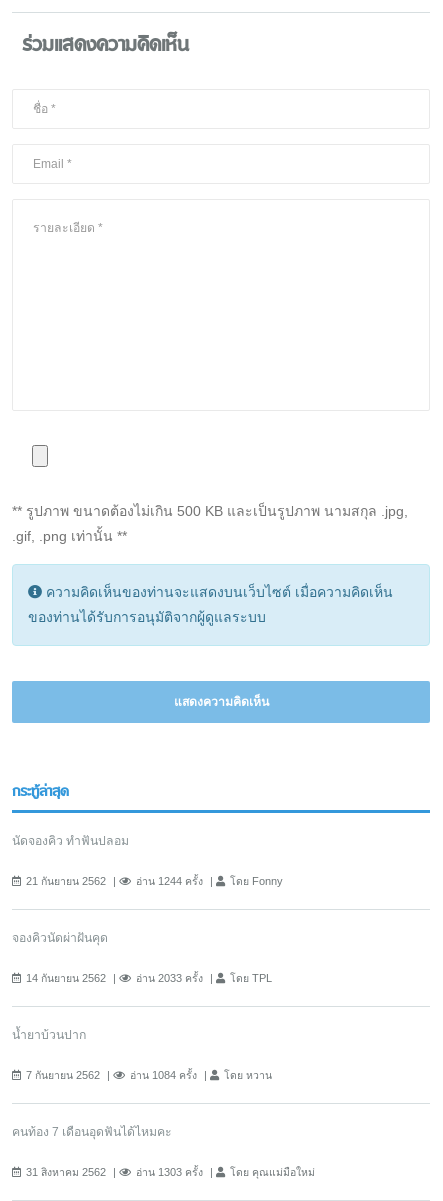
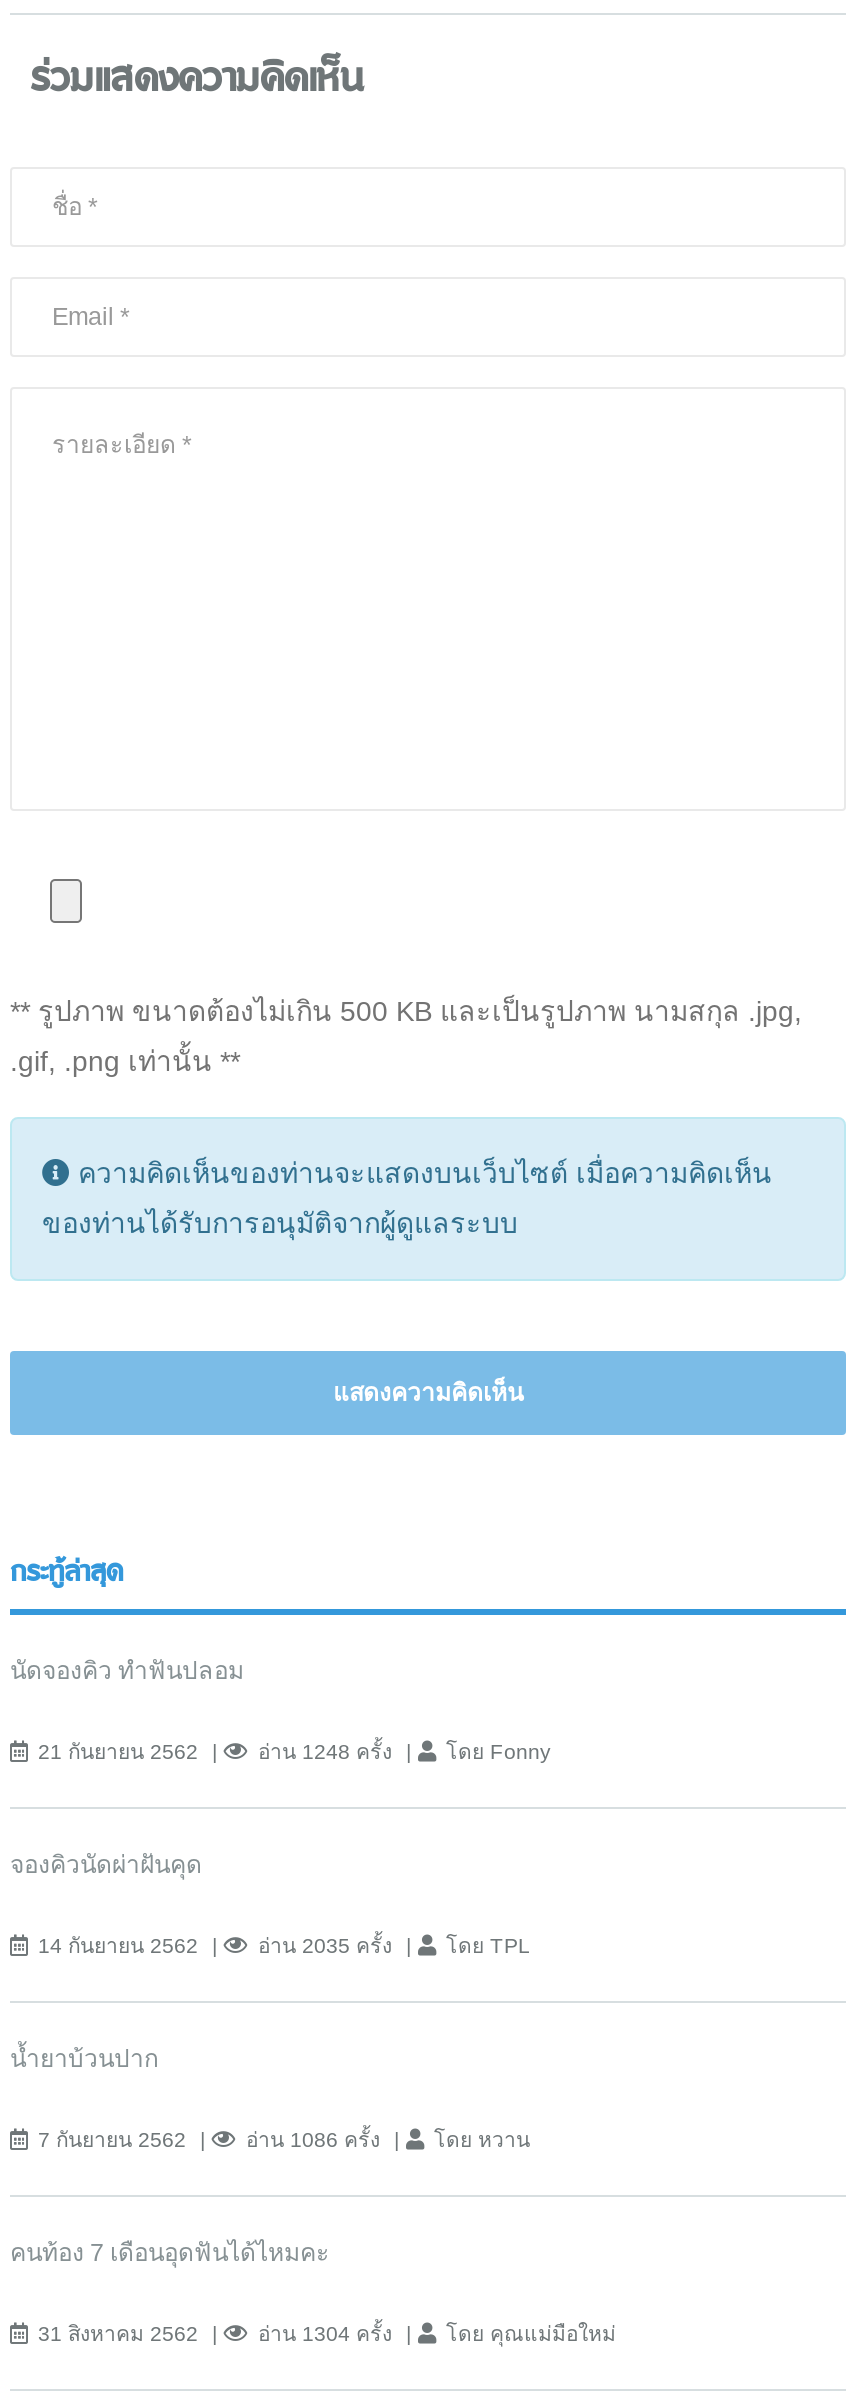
- อ่าน 1244 ครั้ง
+ อ่าน 1248 ครั้ง

- อ่าน 2033 ครั้ง
+ อ่าน 2035 ครั้ง

- อ่าน 1084 ครั้ง
+ อ่าน 1086 ครั้ง

- อ่าน 1303 ครั้ง
+ อ่าน 1304 ครั้ง
